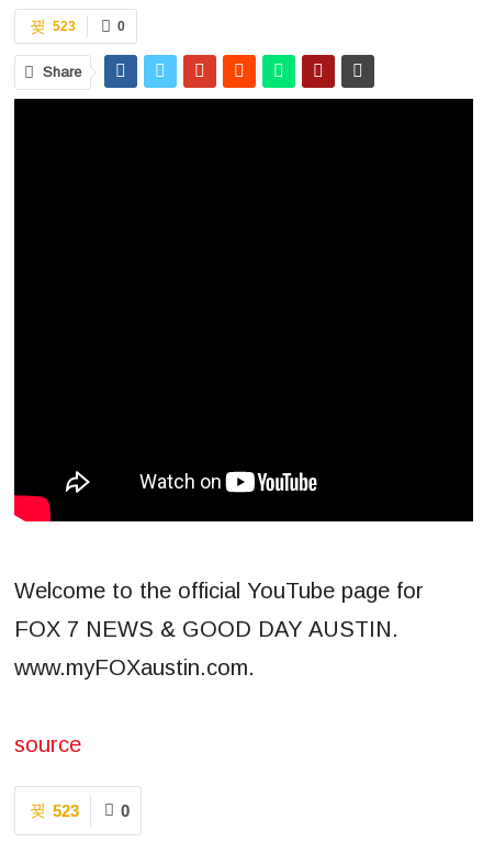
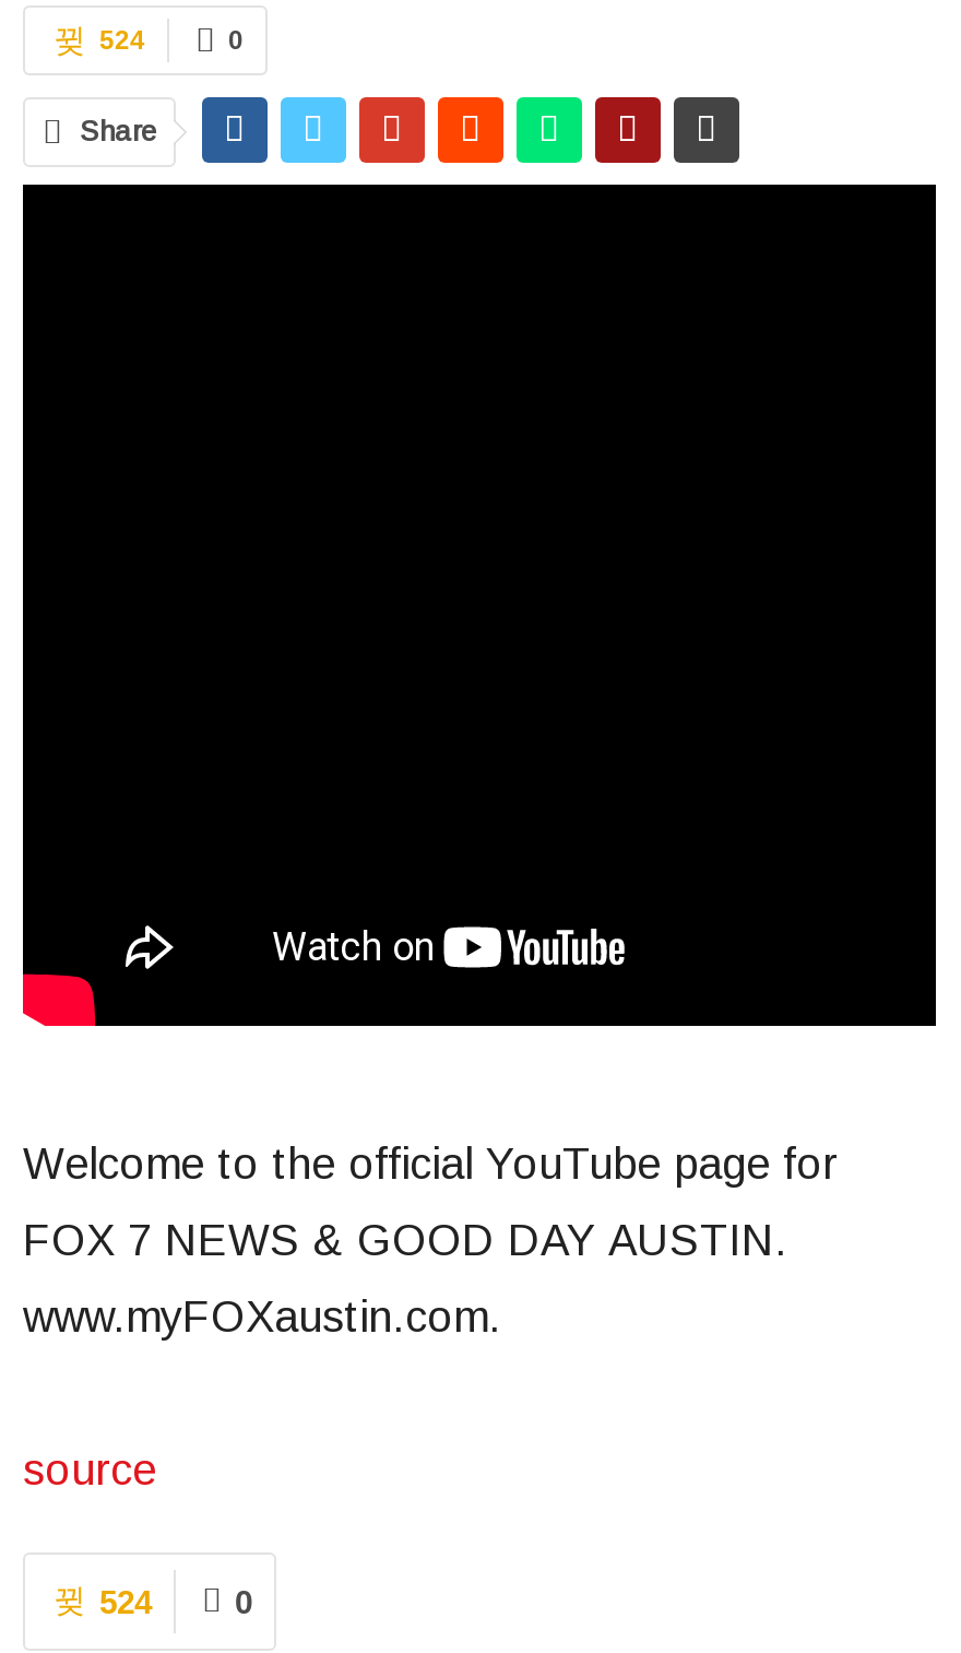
- 523
+ 524

- 523
+ 524
